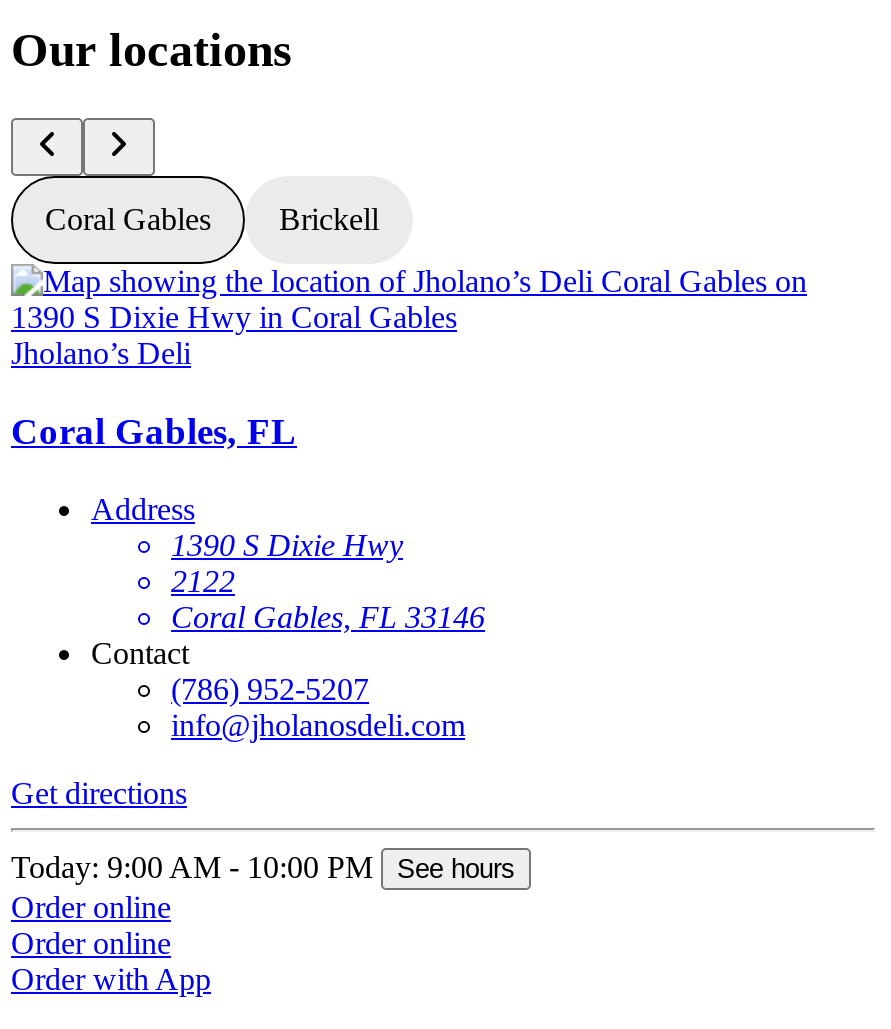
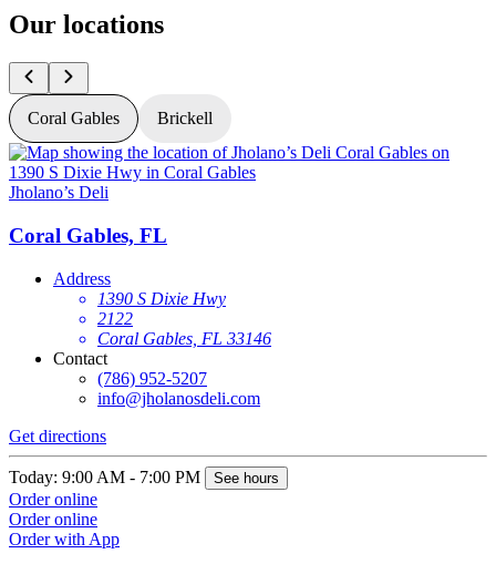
- Today: 9:00 AM - 10:00 PM See hours
+ Today: 9:00 AM - 7:00 PM See hours
